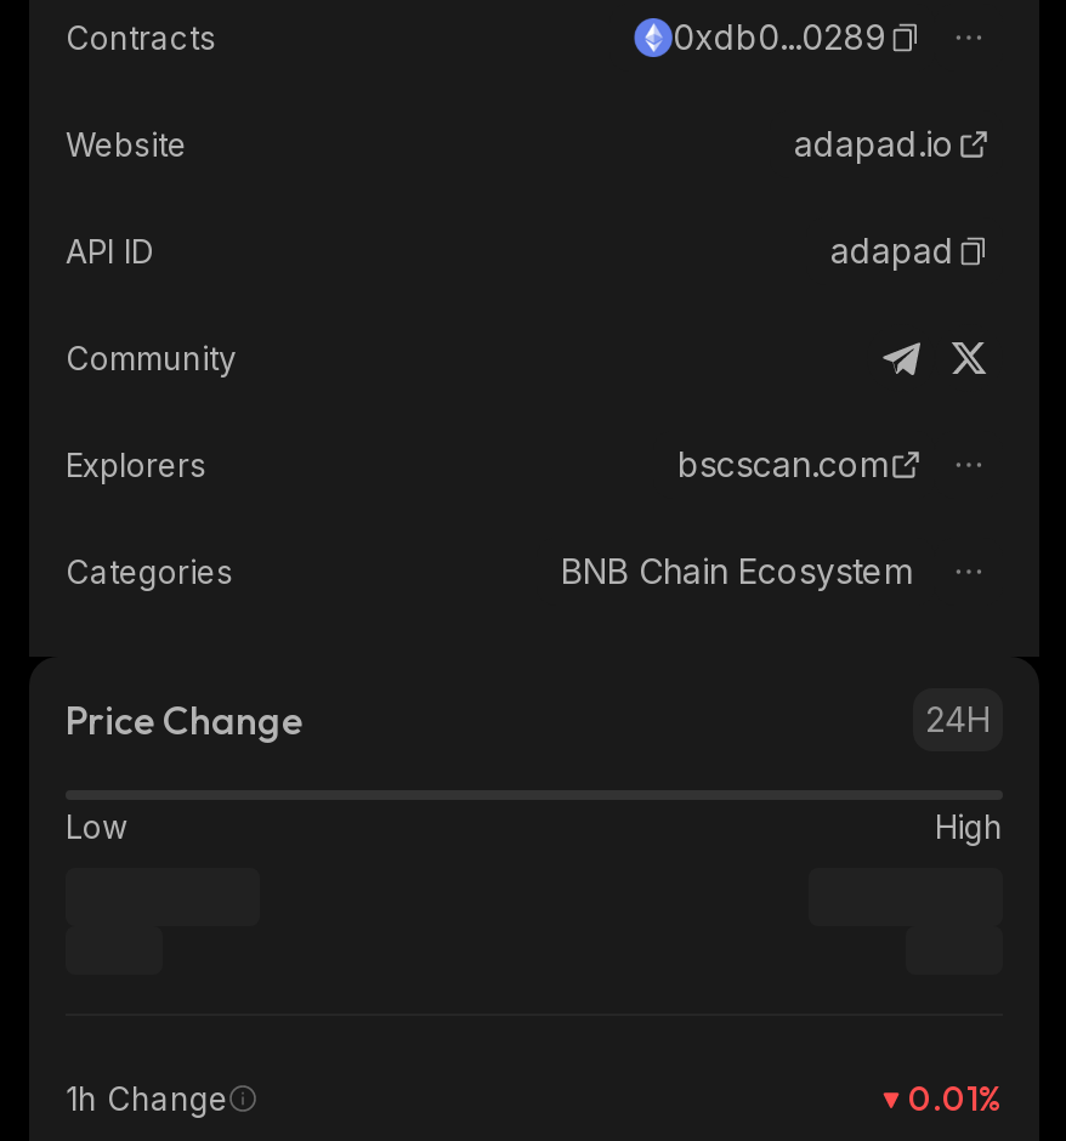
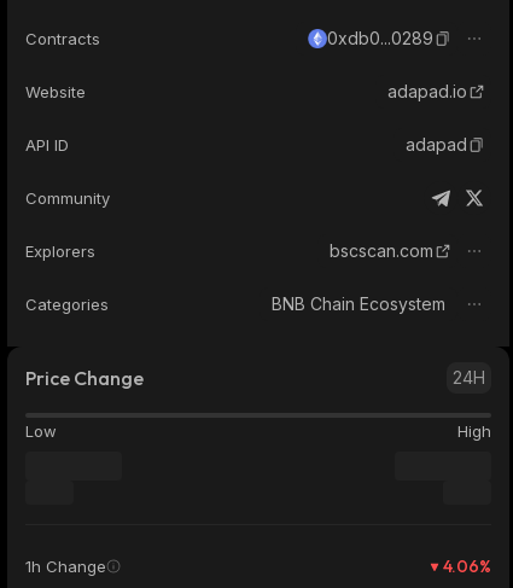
- 0.01%
+ 4.06%
